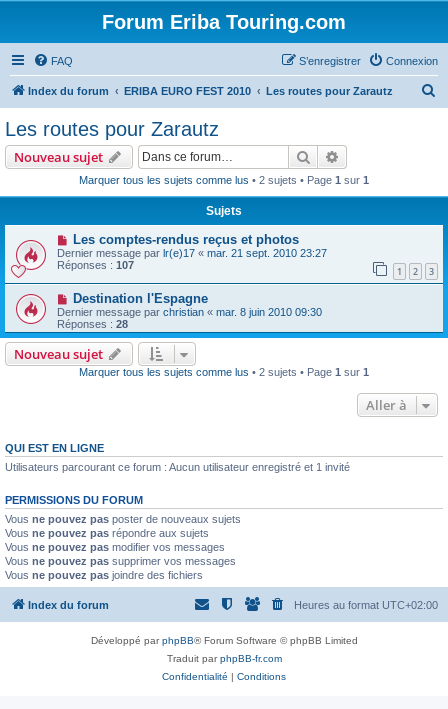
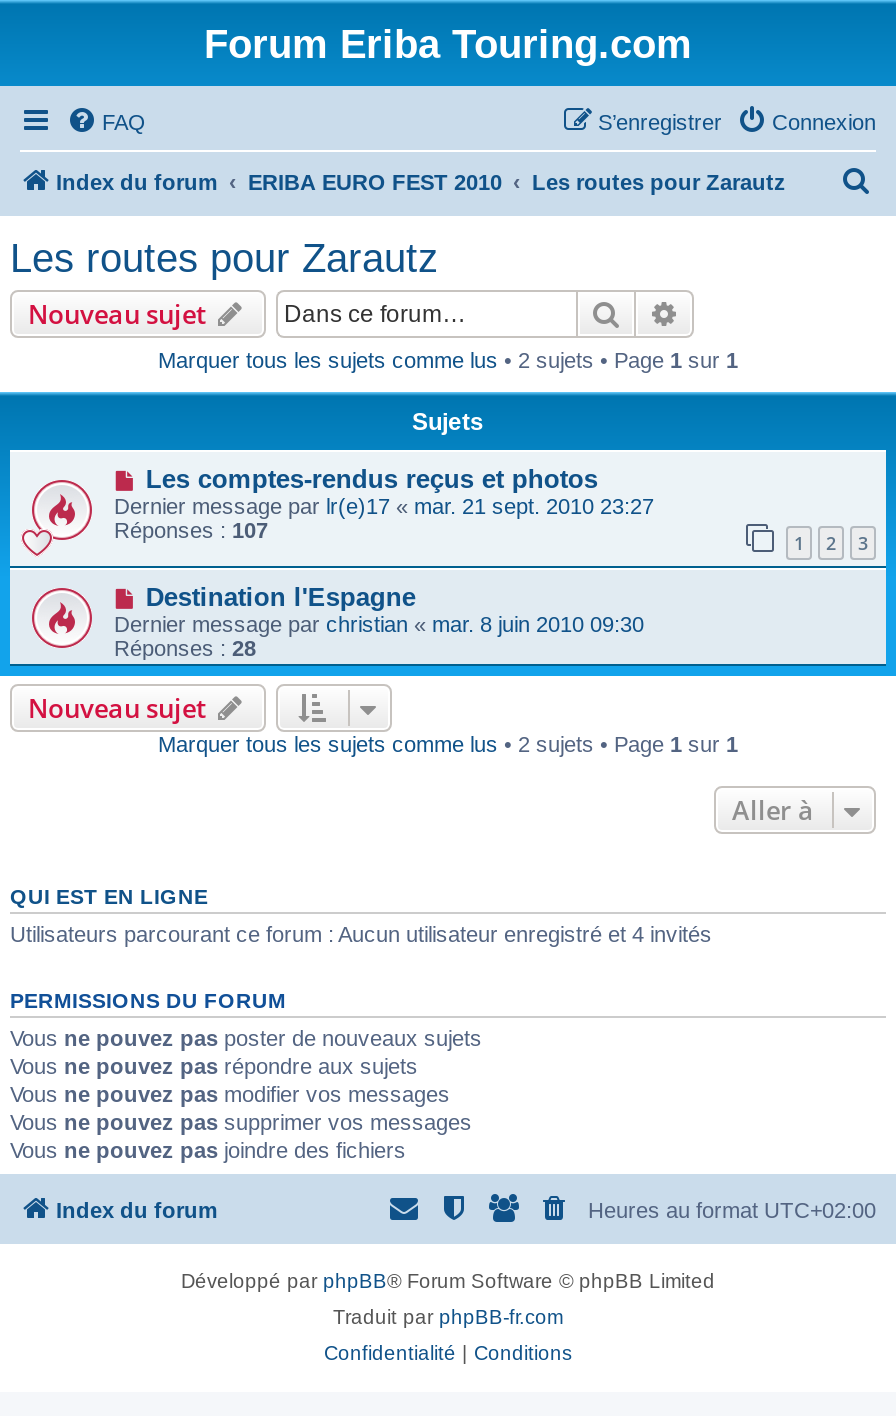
- Utilisateurs parcourant ce forum : Aucun utilisateur enregistré et 1 invité
+ Utilisateurs parcourant ce forum : Aucun utilisateur enregistré et 4 invités
